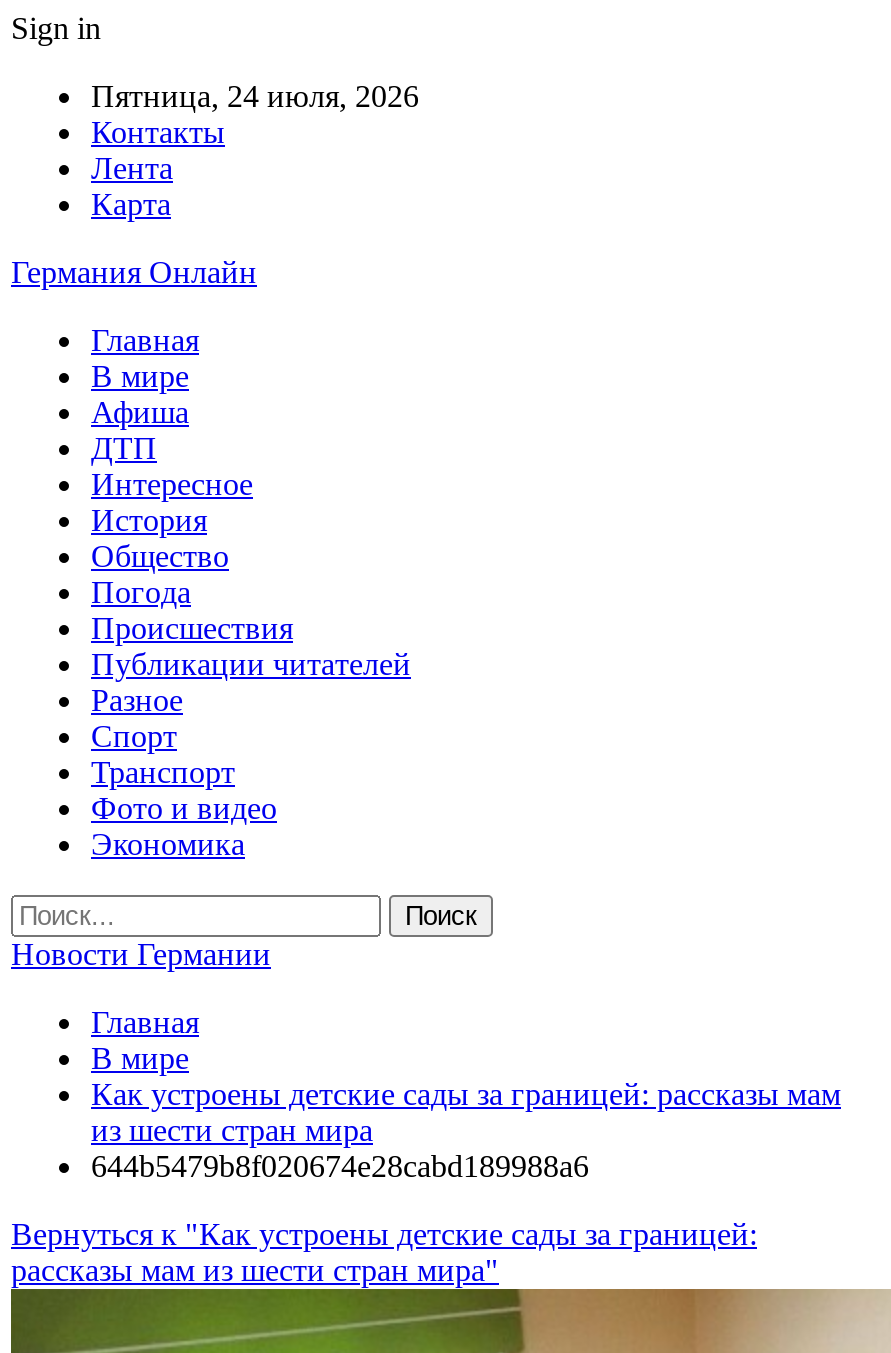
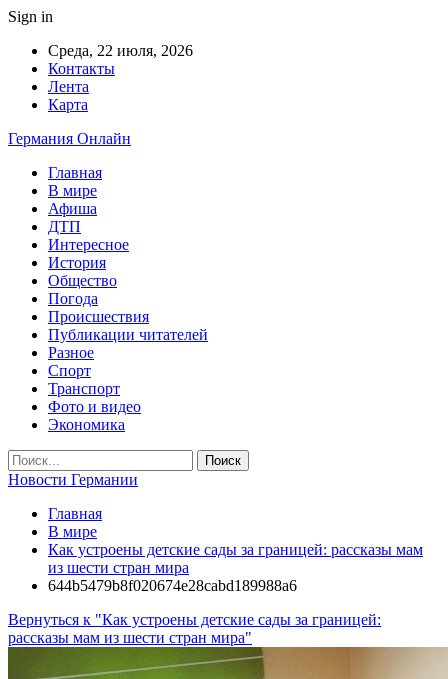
- Пятница, 24 июля, 2026
+ Среда, 22 июля, 2026
